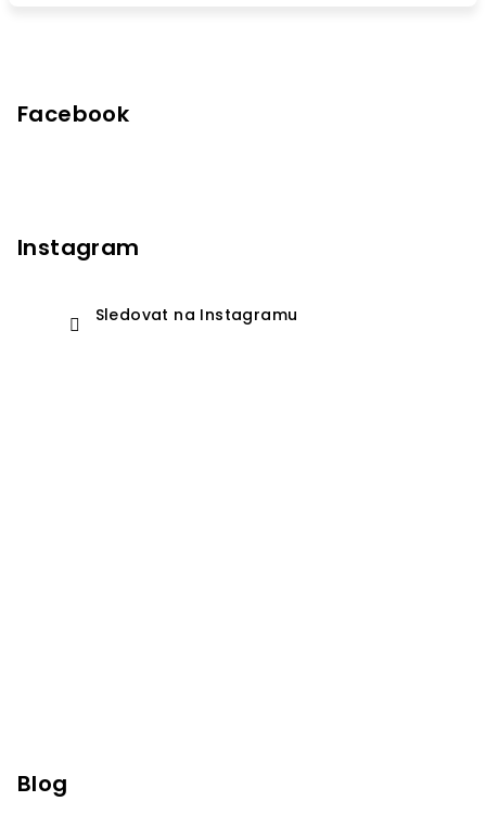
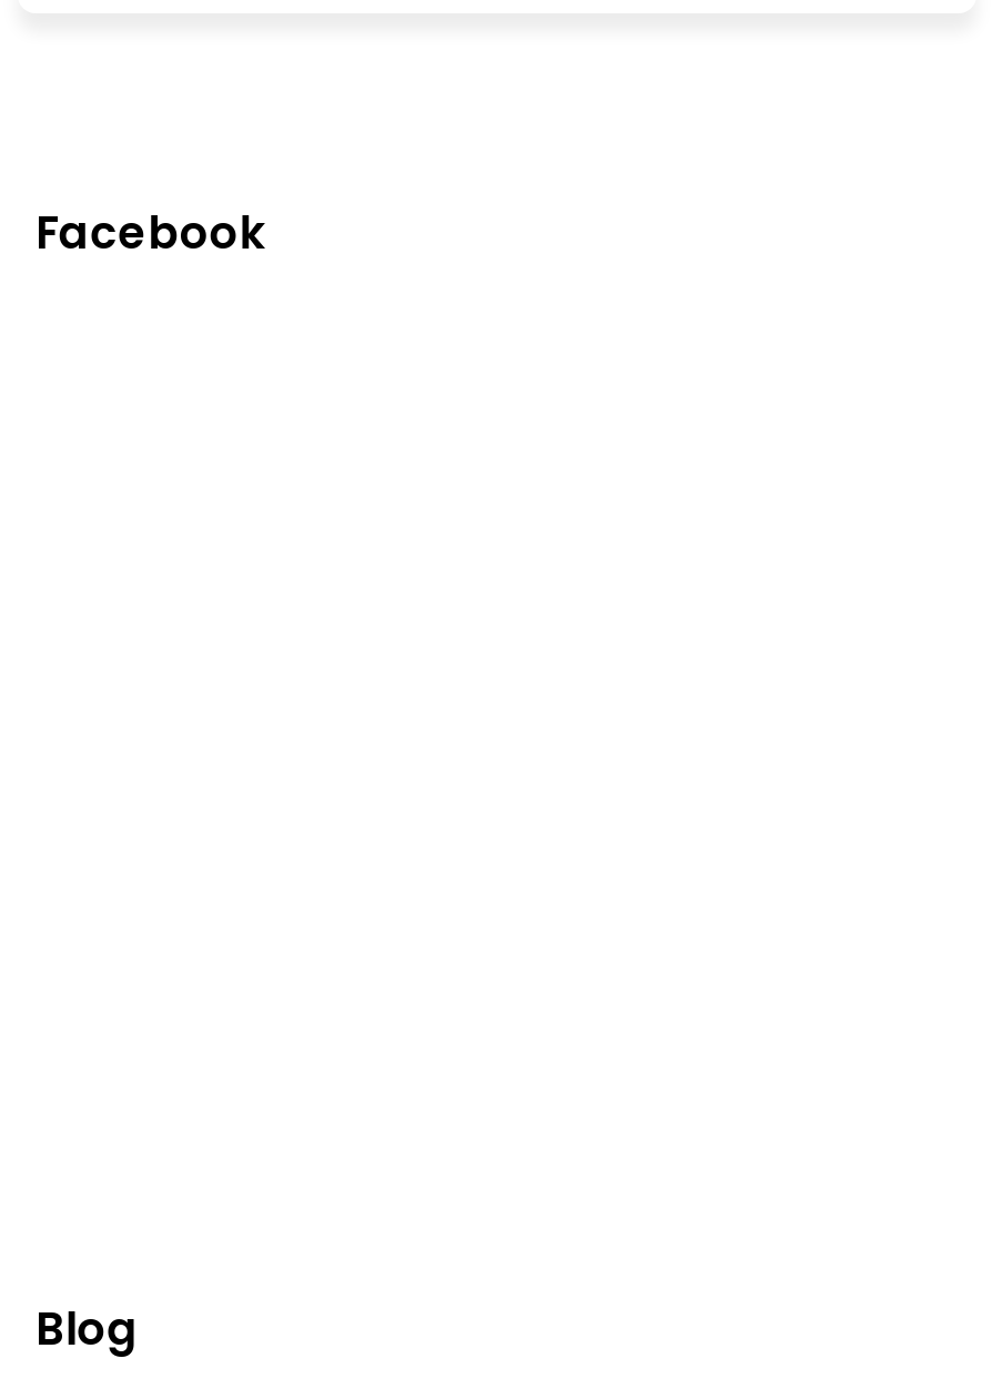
- Instagram
- Sledovat na Instagramu
